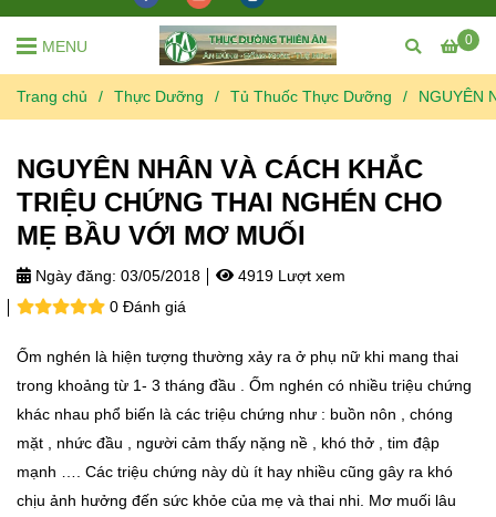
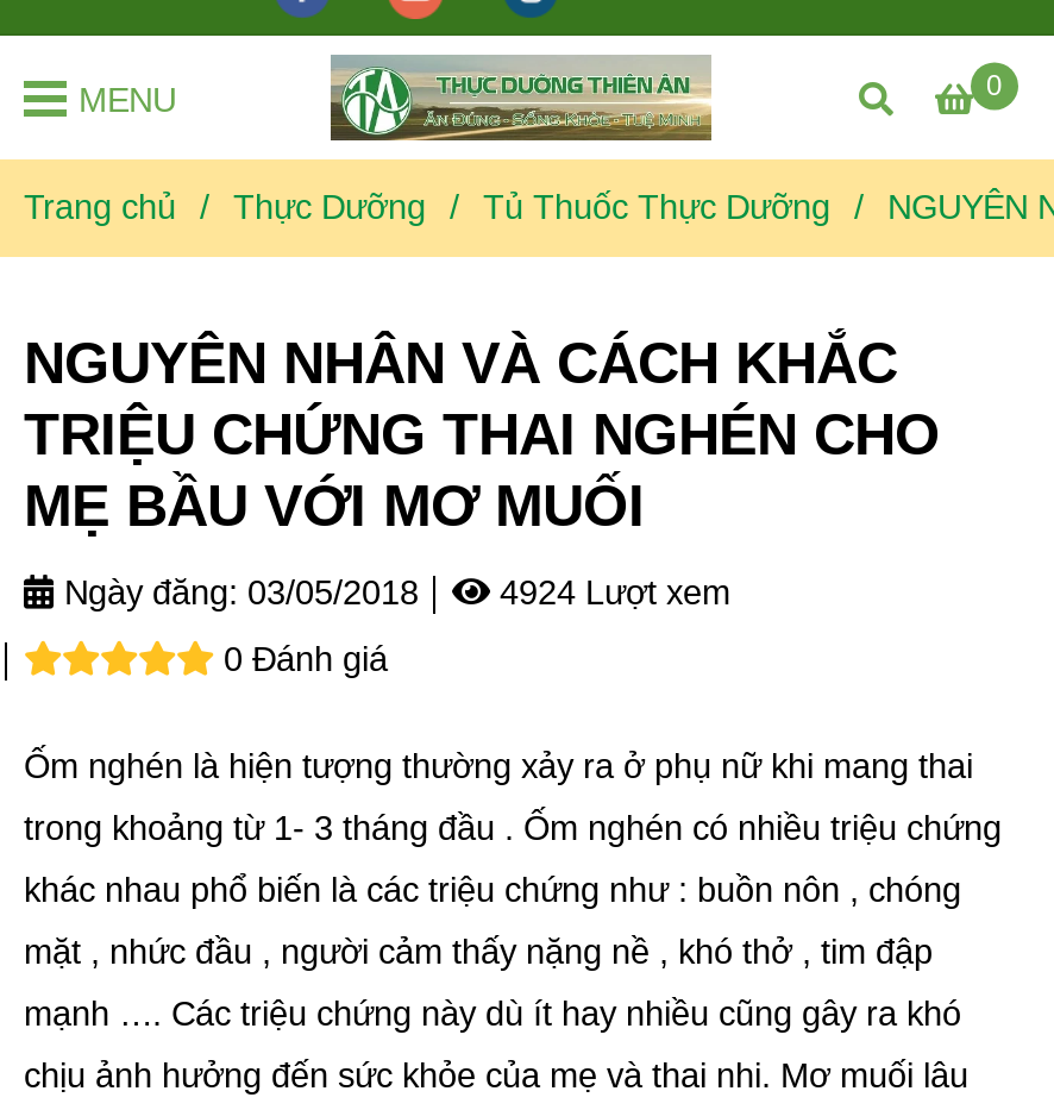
- Ngày đăng: 03/05/2018 4919 Lượt xem
+ Ngày đăng: 03/05/2018 4924 Lượt xem
